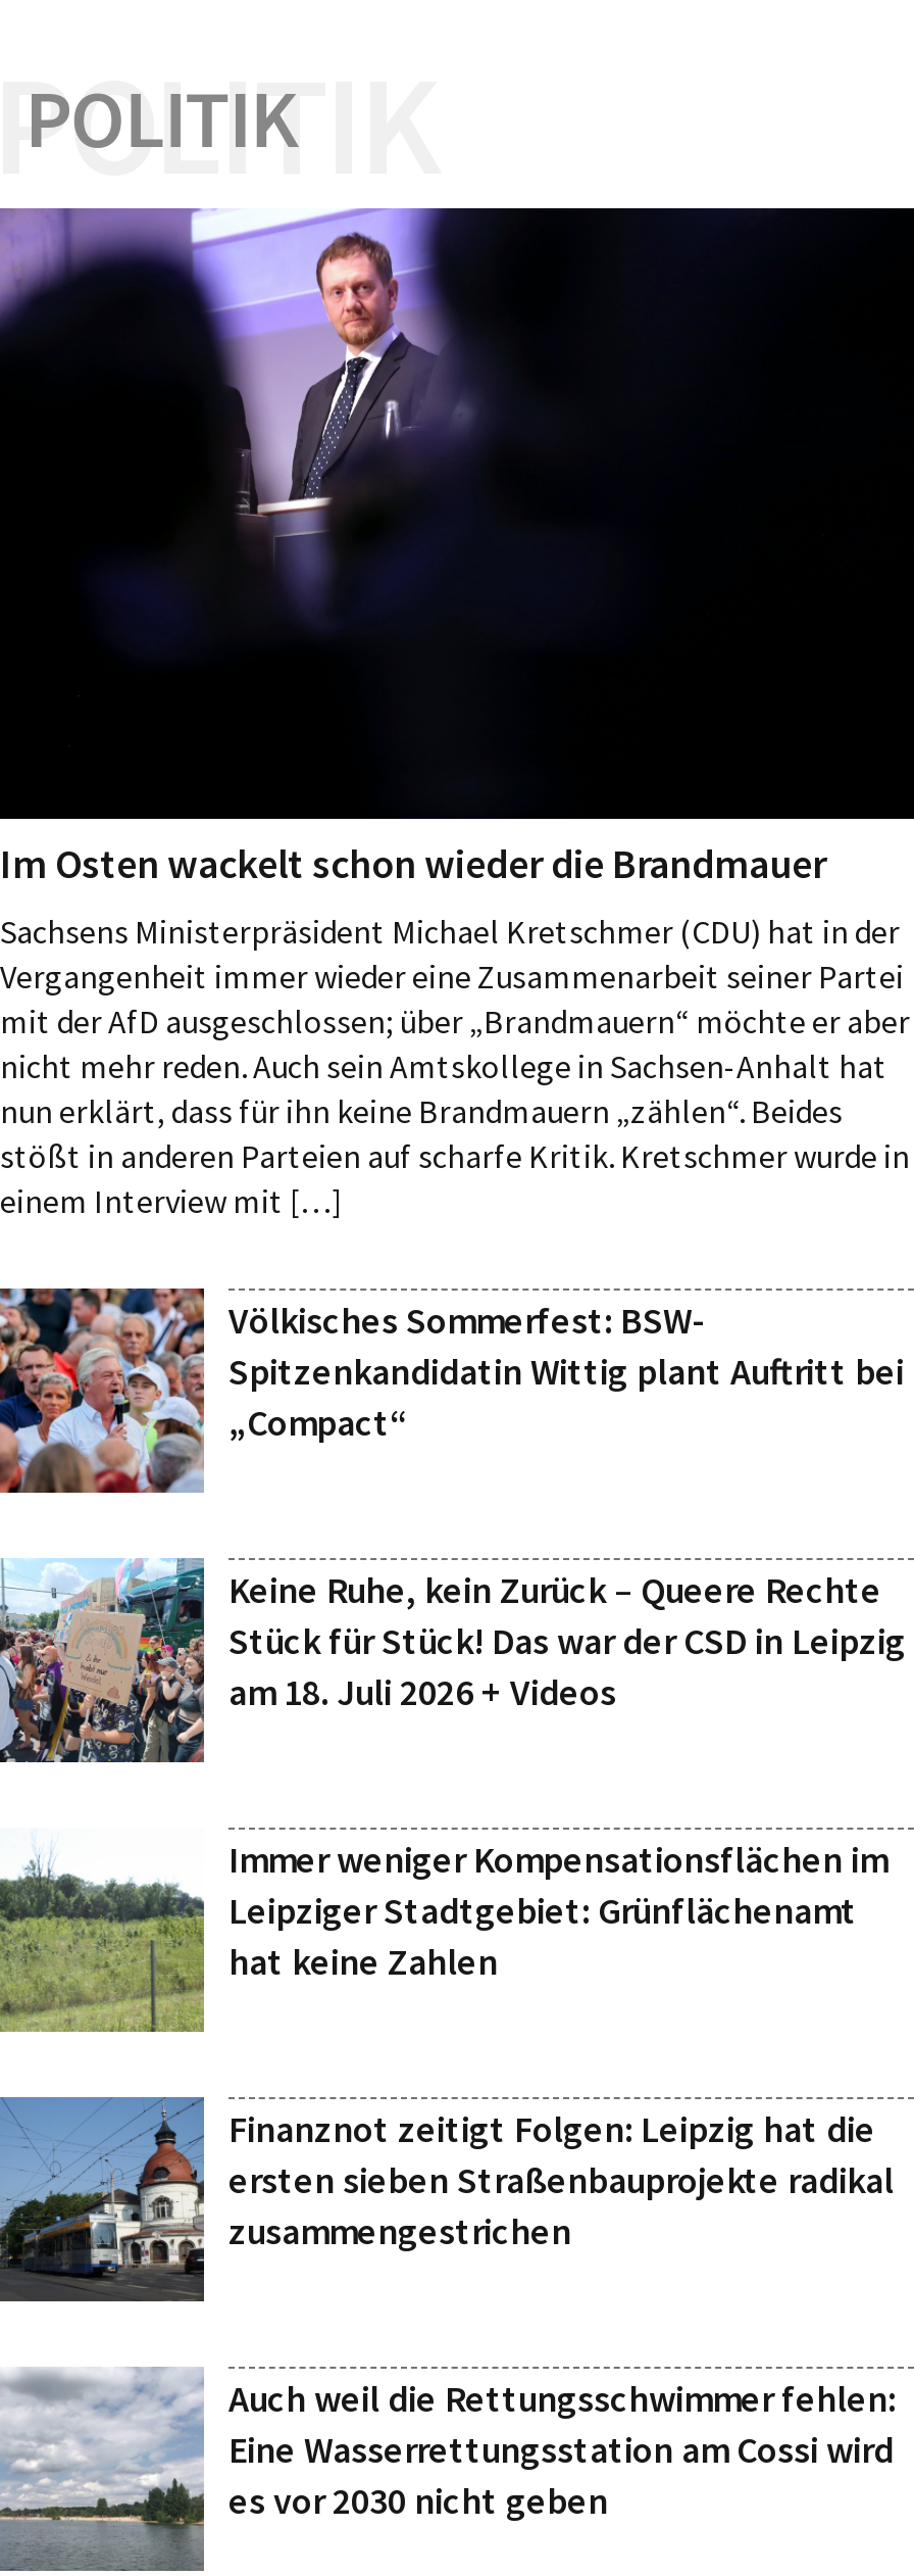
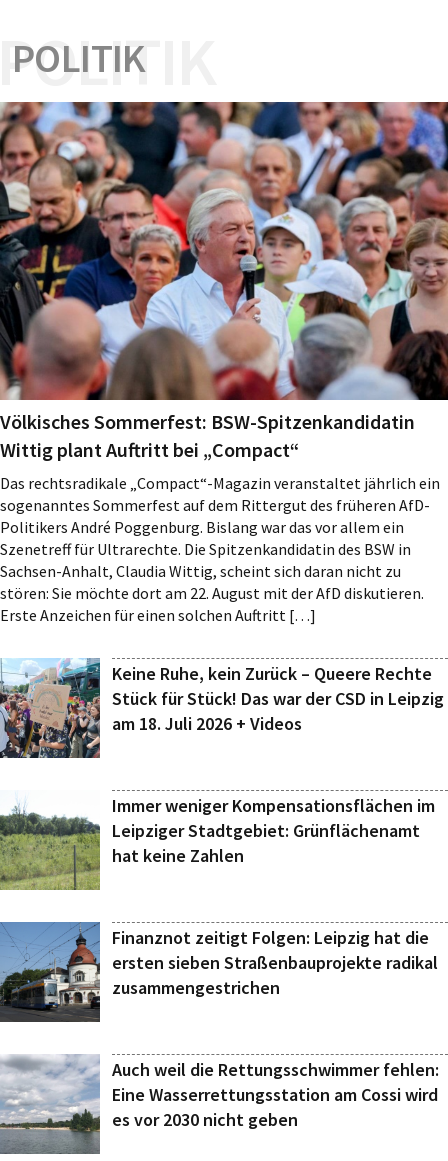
- [image]
+ [image]

- Im Osten wackelt schon wieder die Brandmauer
- Sachsens Ministerpräsident Michael Kretschmer (CDU) hat in der
- Vergangenheit immer wieder eine Zusammenarbeit seiner Partei
- mit der AfD ausgeschlossen; über „Brandmauern“ möchte er aber
- nicht mehr reden. Auch sein Amtskollege in Sachsen-Anhalt hat
- nun erklärt, dass für ihn keine Brandmauern „zählen“. Beides
- stößt in anderen Parteien auf scharfe Kritik. Kretschmer wurde in
- einem Interview mit […]
- Völkisches Sommerfest: BSW-
- Spitzenkandidatin Wittig plant Auftritt bei
- „Compact“
+ Völkisches Sommerfest: BSW-Spitzenkandidatin
+ Wittig plant Auftritt bei „Compact“
+ Das rechtsradikale „Compact“-Magazin veranstaltet jährlich ein
+ sogenanntes Sommerfest auf dem Rittergut des früheren AfD-
+ Politikers André Poggenburg. Bislang war das vor allem ein
+ Szenetreff für Ultrarechte. Die Spitzenkandidatin des BSW in
+ Sachsen-Anhalt, Claudia Wittig, scheint sich daran nicht zu
+ stören: Sie möchte dort am 22. August mit der AfD diskutieren.
+ Erste Anzeichen für einen solchen Auftritt […]
